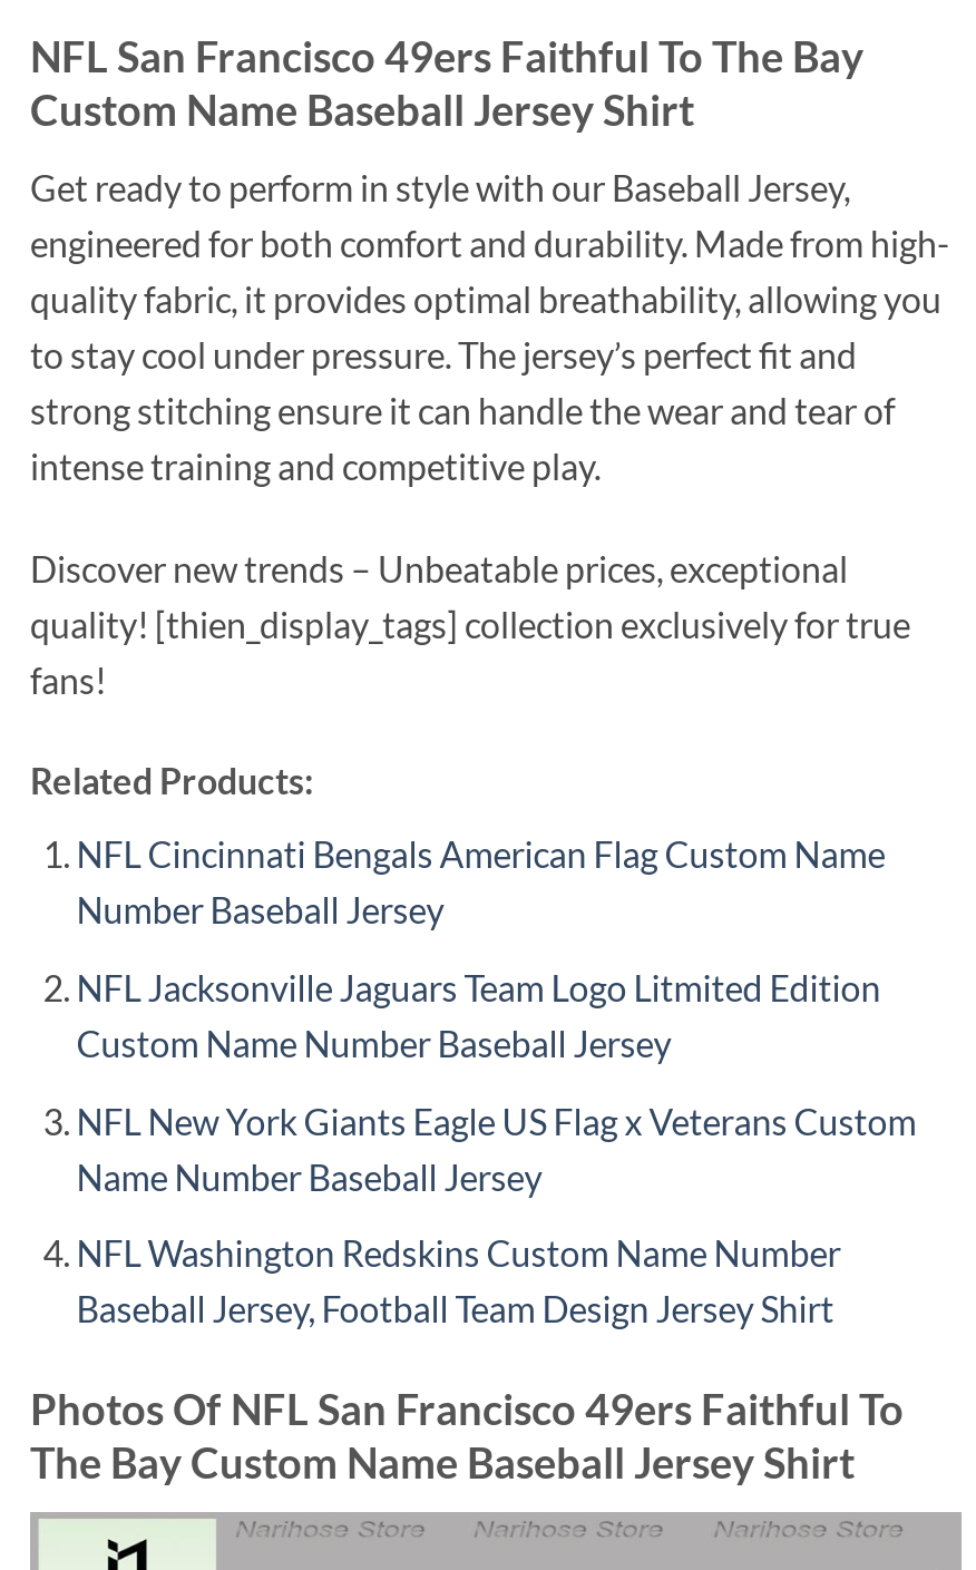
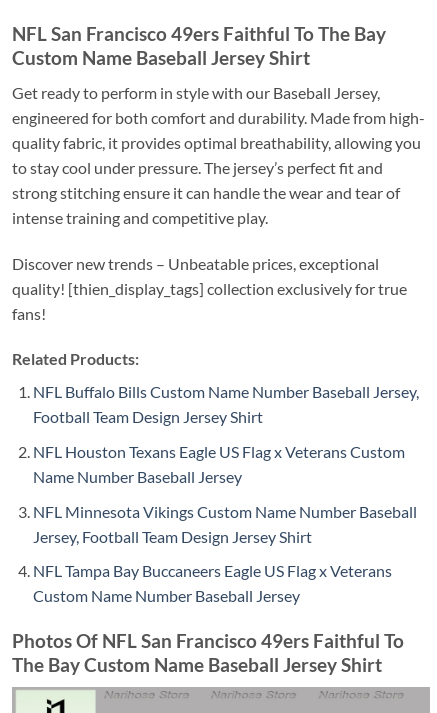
- NFL Cincinnati Bengals American Flag Custom Name
- Number Baseball Jersey
- NFL Jacksonville Jaguars Team Logo Litmited Edition
- NFL New York Giants Eagle US Flag x Veterans Custom
+ NFL Buffalo Bills Custom Name Number Baseball Jersey,
+ Football Team Design Jersey Shirt
+ NFL Houston Texans Eagle US Flag x Veterans Custom

moved down: Custom Name Number Baseball Jersey

moved up: Name Number Baseball Jersey

- NFL Washington Redskins Custom Name Number
- Baseball Jersey, Football Team Design Jersey Shirt
+ NFL Minnesota Vikings Custom Name Number Baseball
+ Jersey, Football Team Design Jersey Shirt
+ NFL Tampa Bay Buccaneers Eagle US Flag x Veterans
